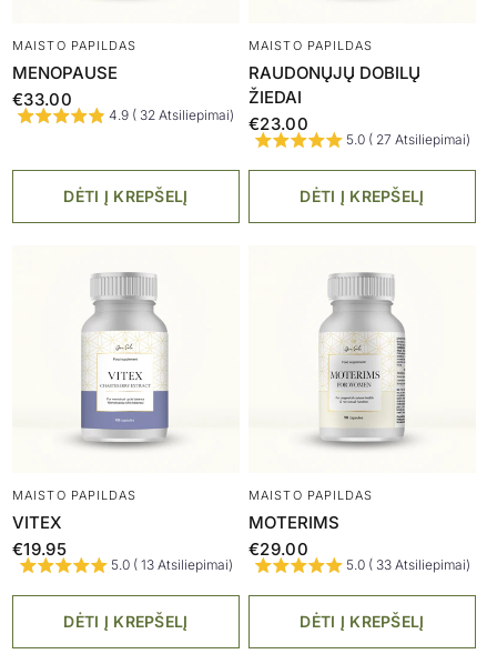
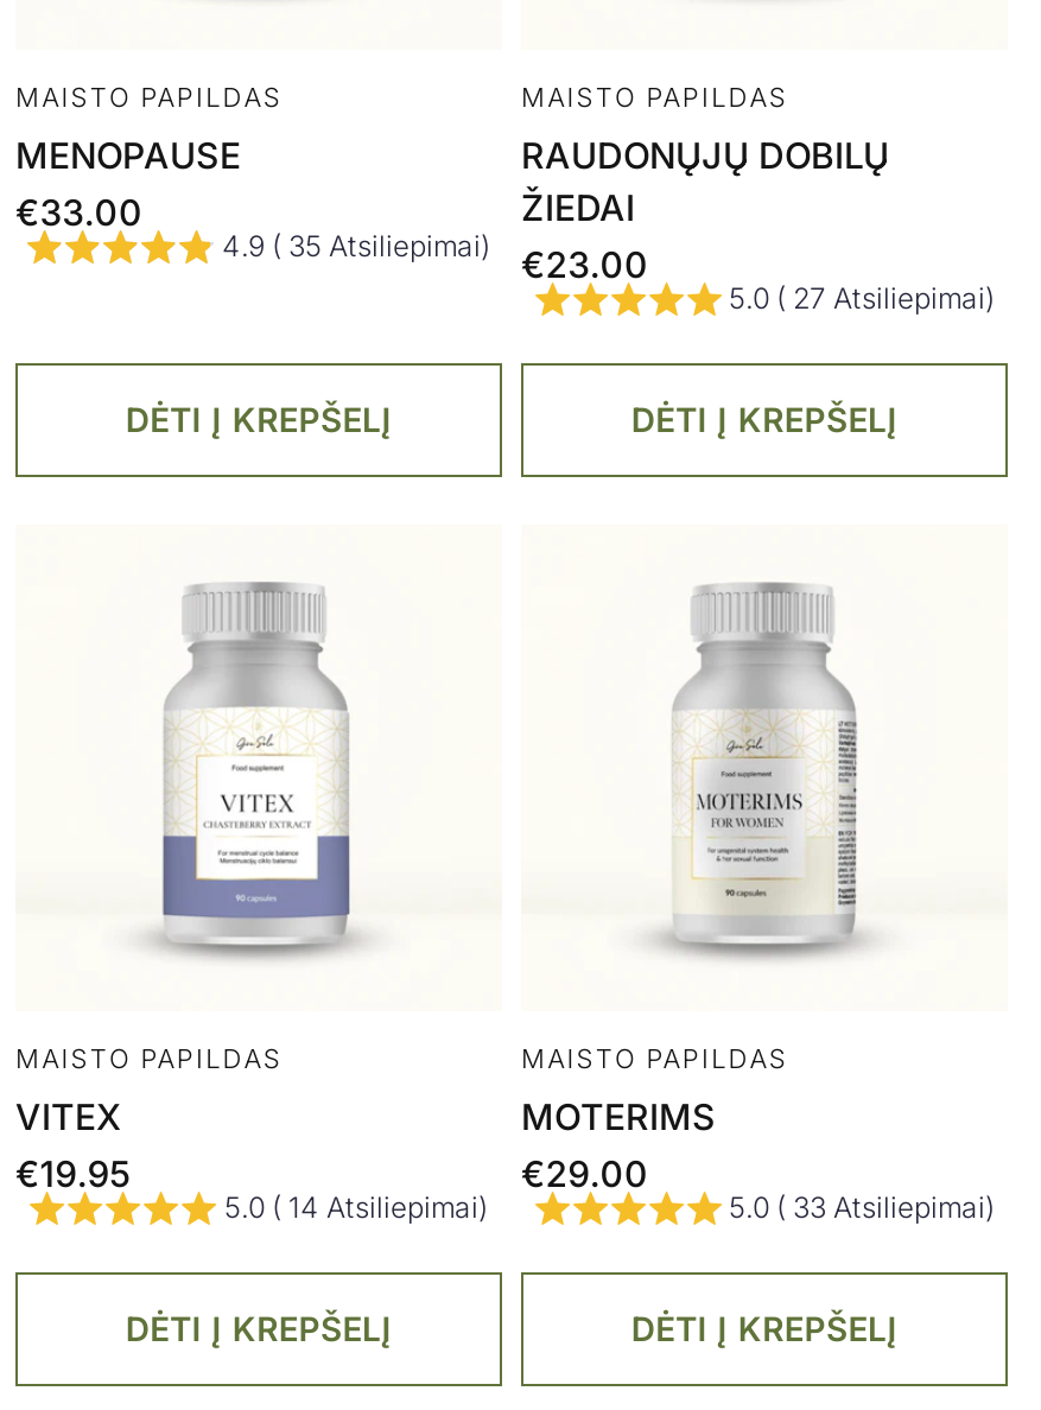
- 4.9 ( 32 Atsiliepimai)
+ 4.9 ( 35 Atsiliepimai)

- 5.0 ( 13 Atsiliepimai)
+ 5.0 ( 14 Atsiliepimai)
